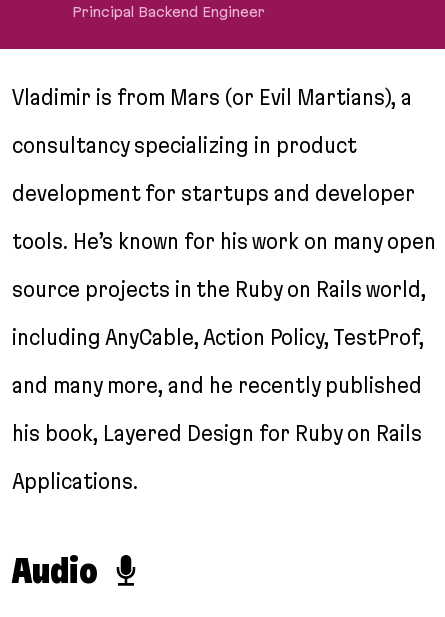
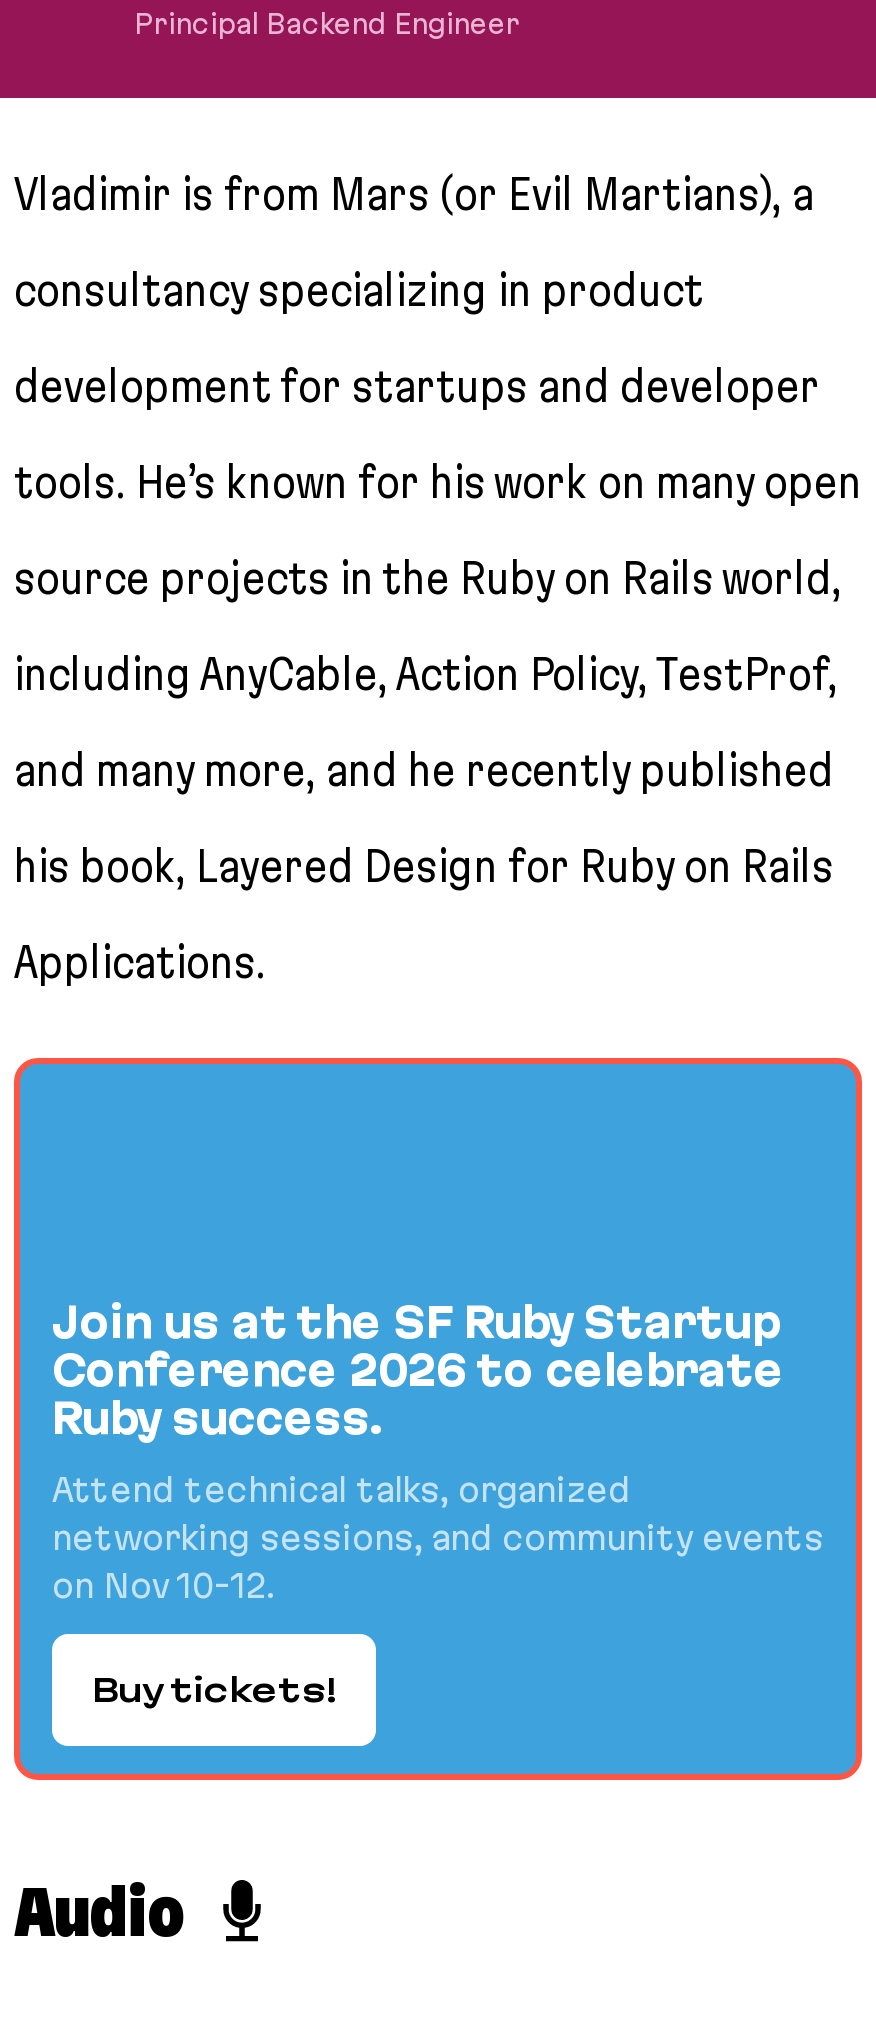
+ [image]
+ Join us at the SF Ruby Startup
+ Conference 2026 to celebrate
+ Ruby success.
+ Attend technical talks, organized
+ networking sessions, and community events
+ on Nov 10-12.
+ Buy tickets!
